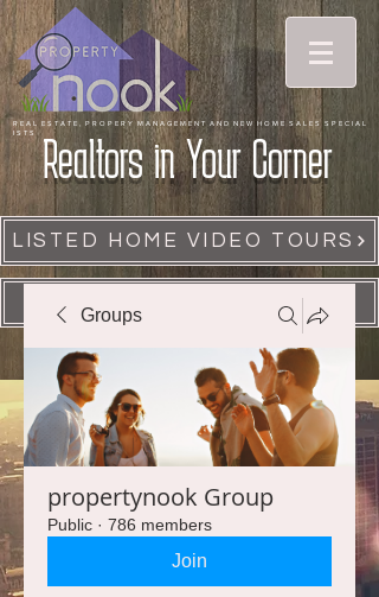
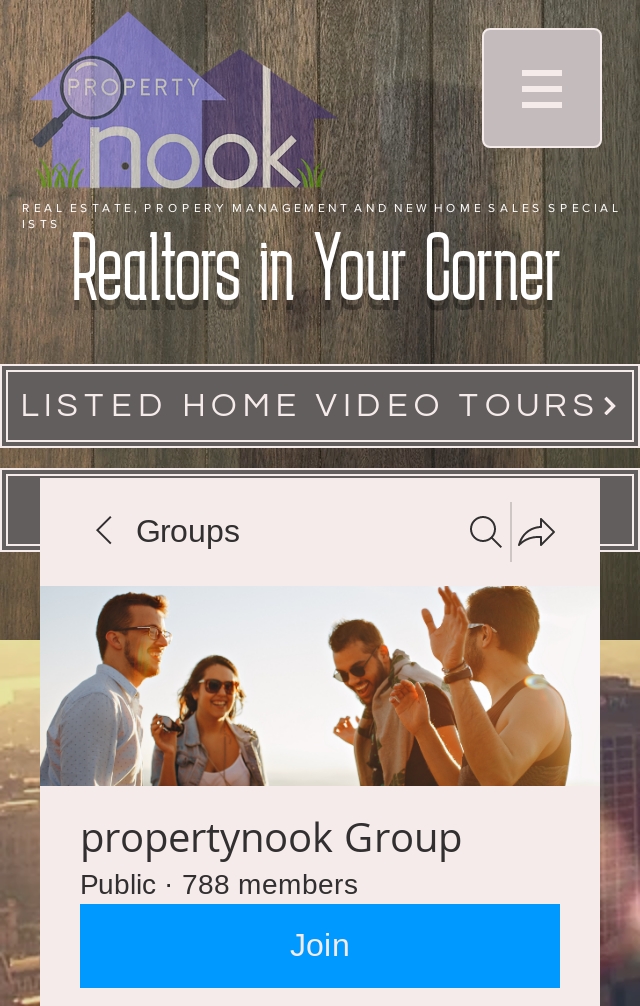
- Public · 786 members
+ Public · 788 members
